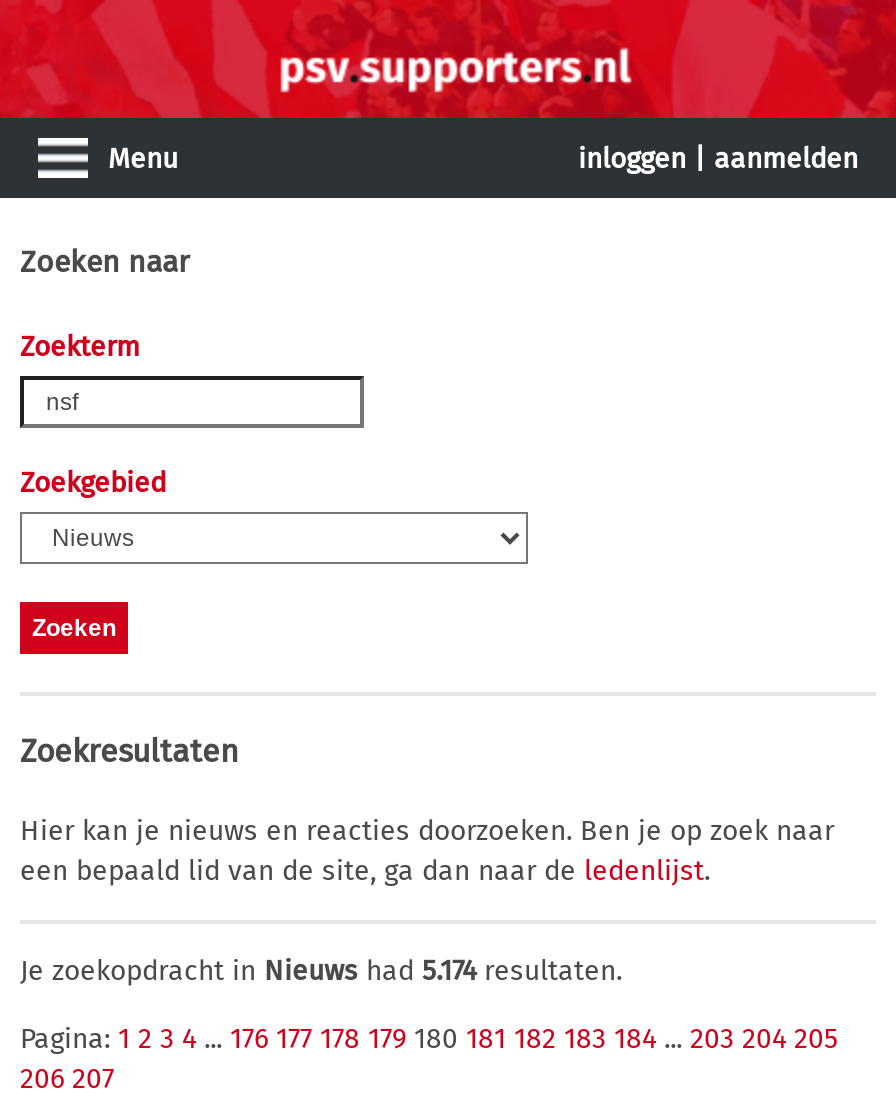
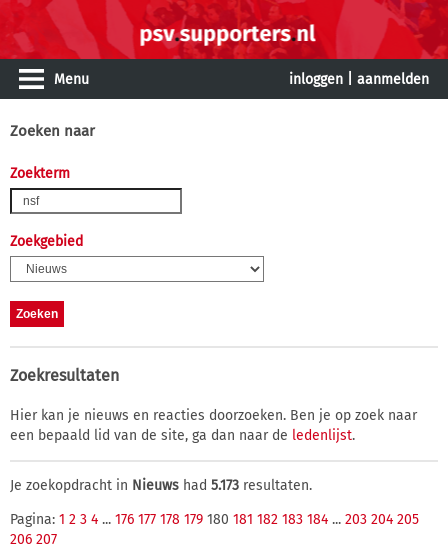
- Je zoekopdracht in Nieuws had 5.174 resultaten.
+ Je zoekopdracht in Nieuws had 5.173 resultaten.
